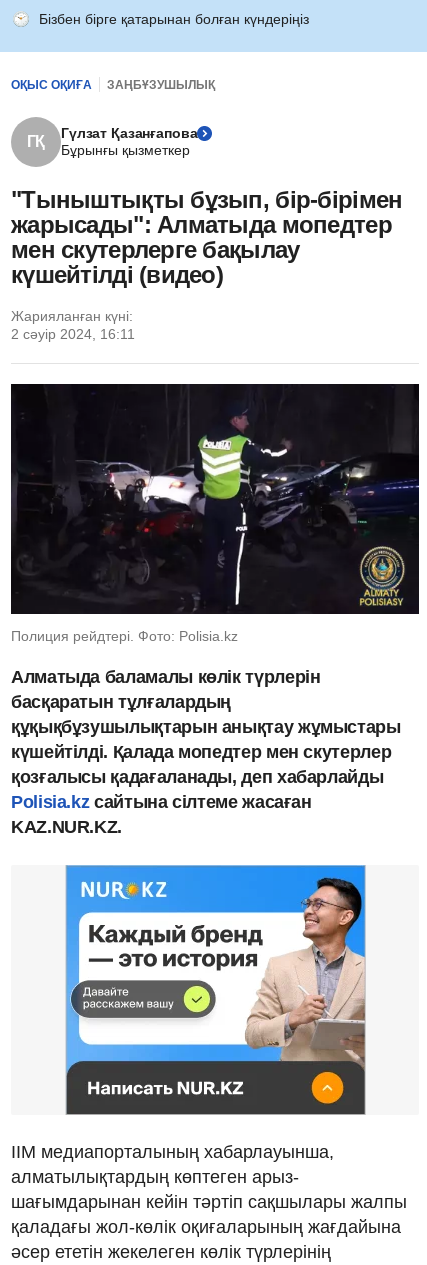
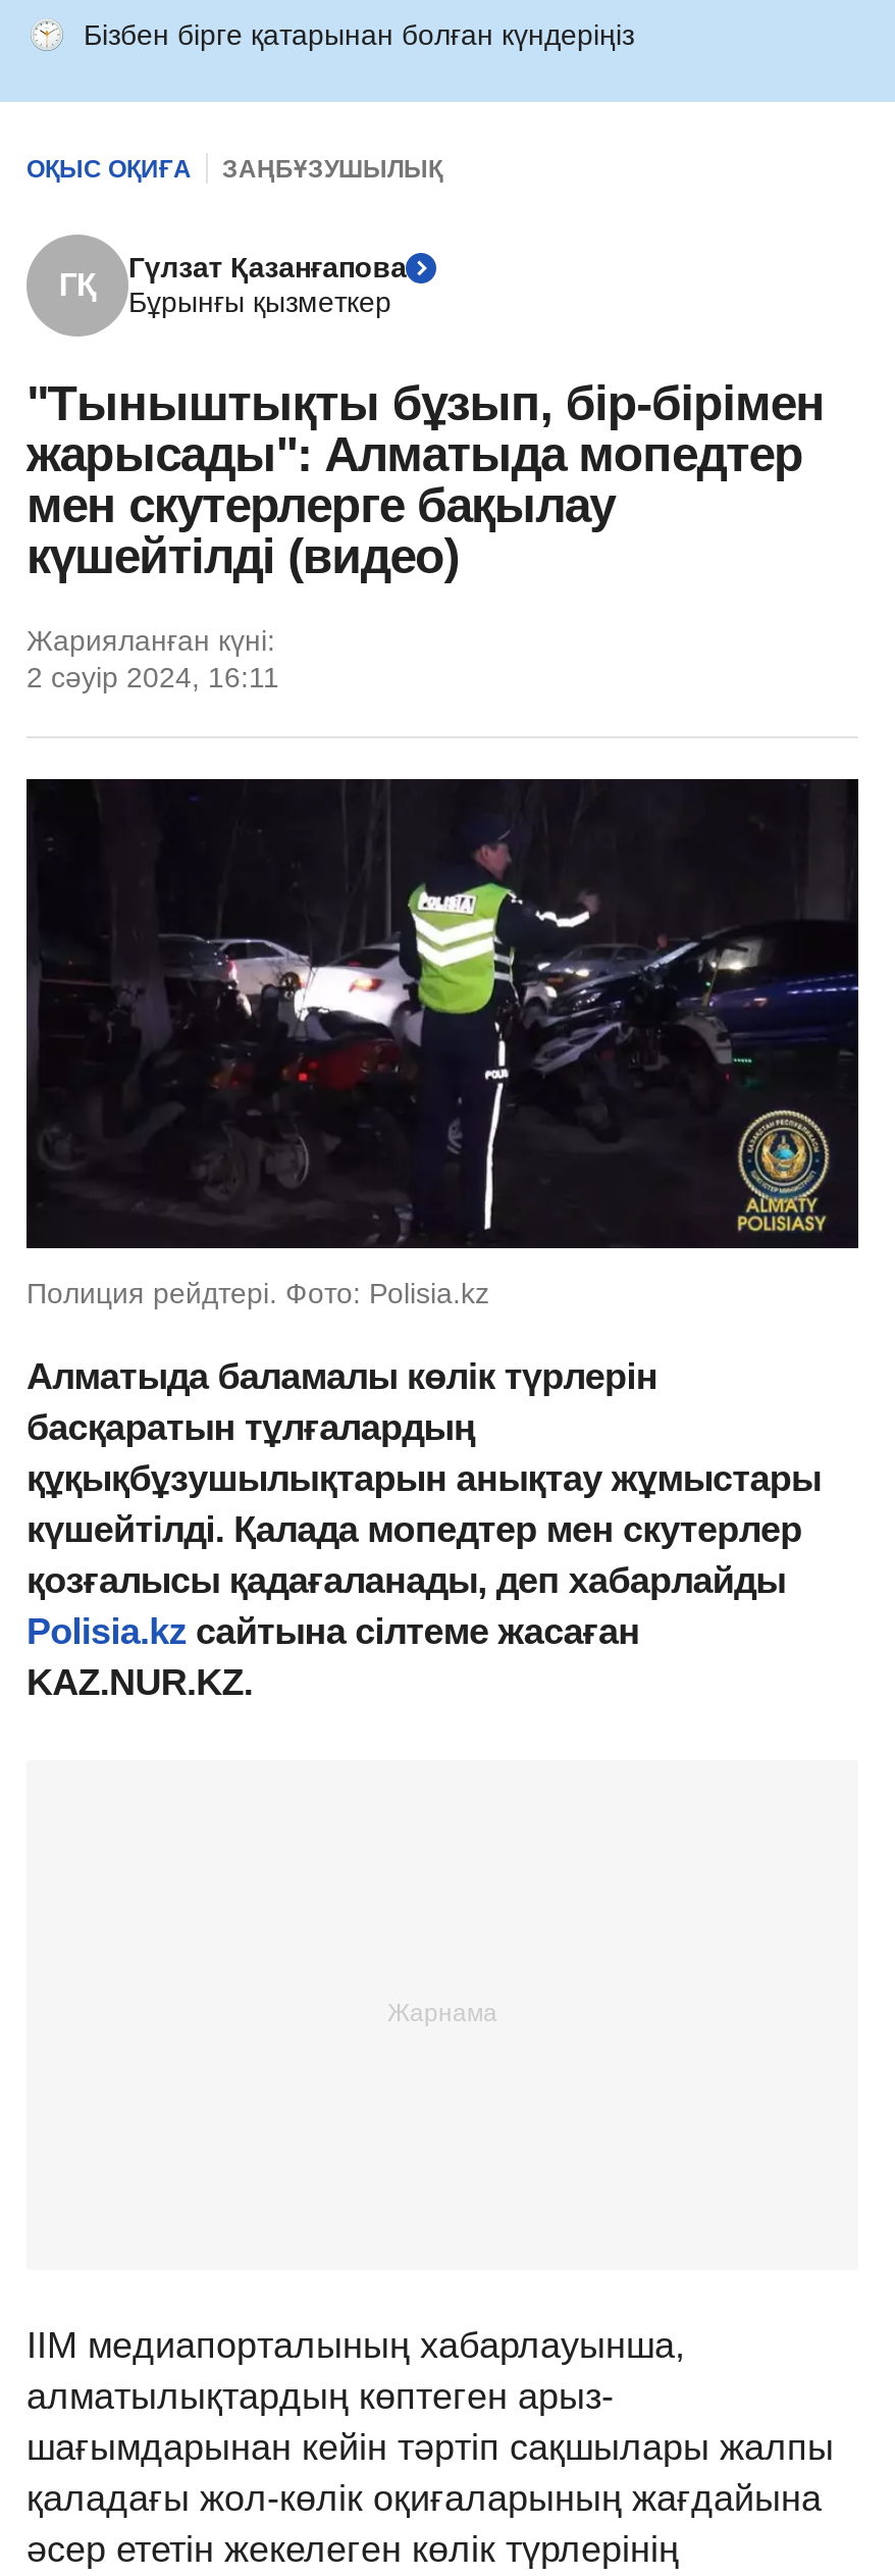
- [image]
